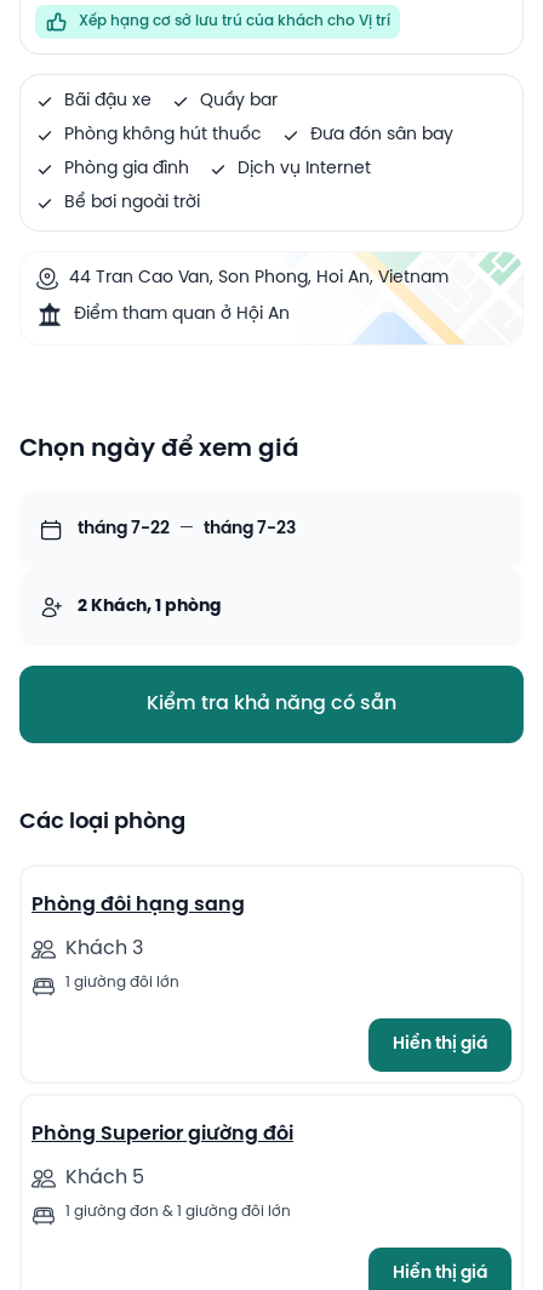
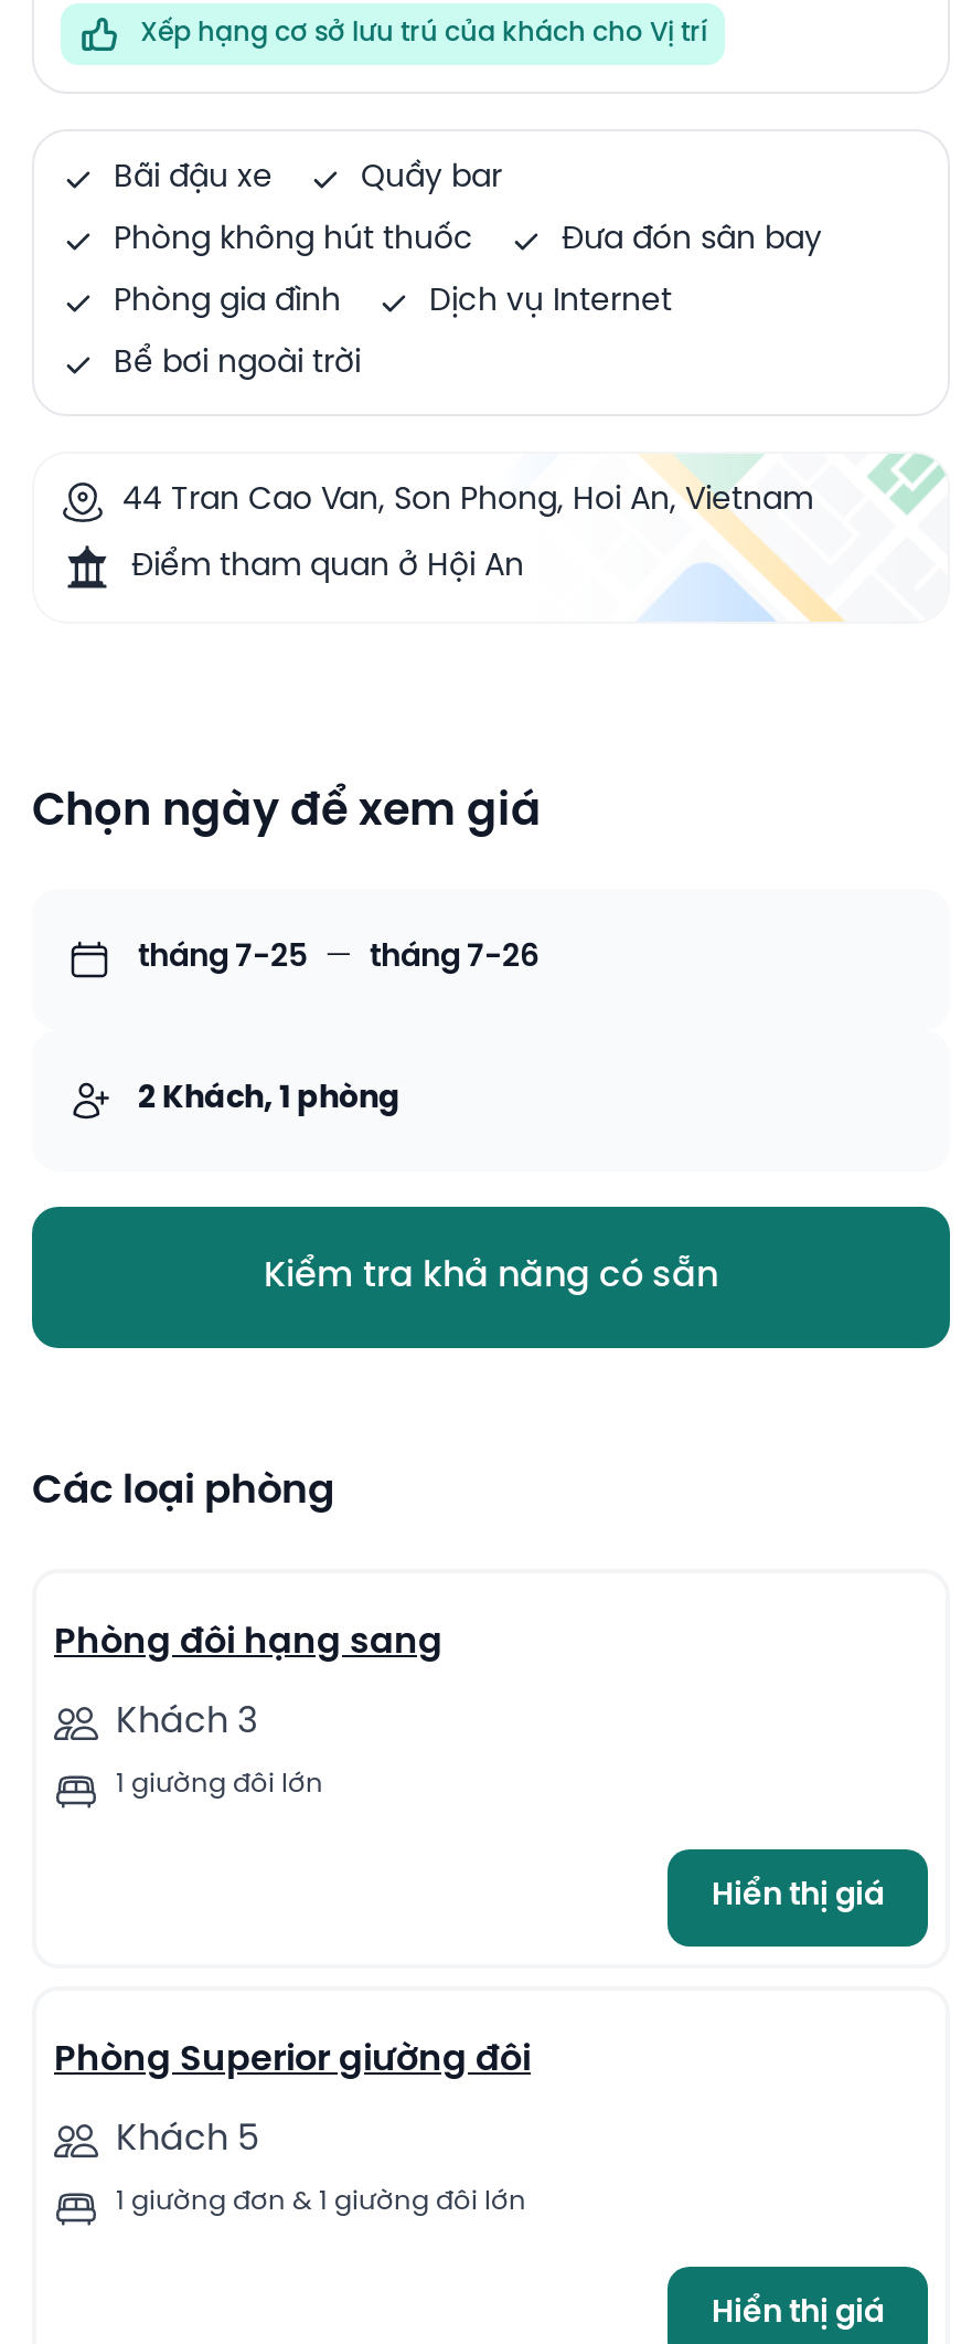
- tháng 7-22 — tháng 7-23
+ tháng 7-25 — tháng 7-26
